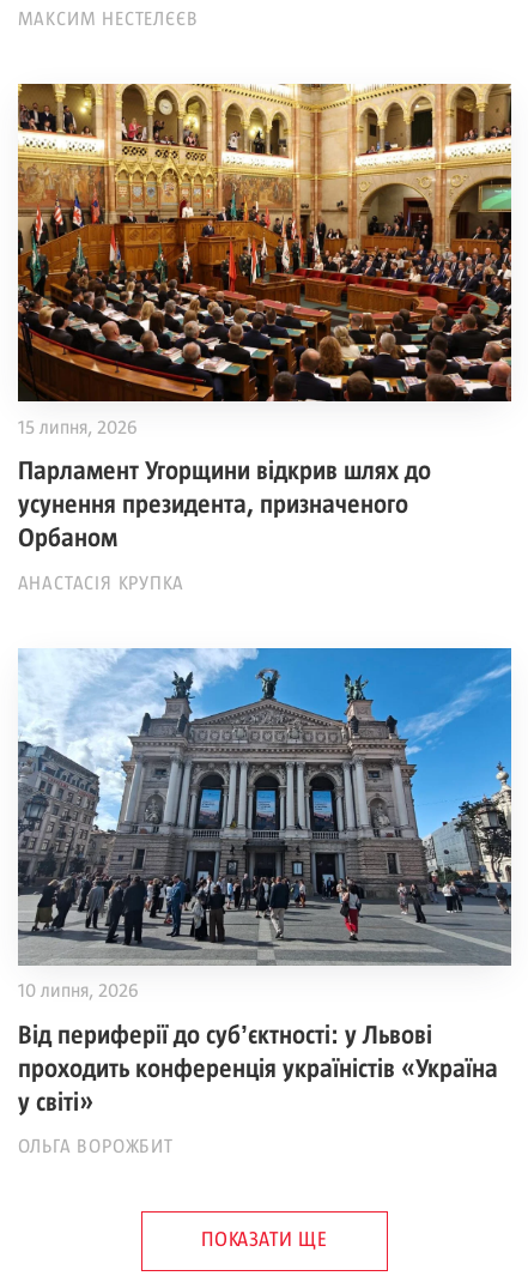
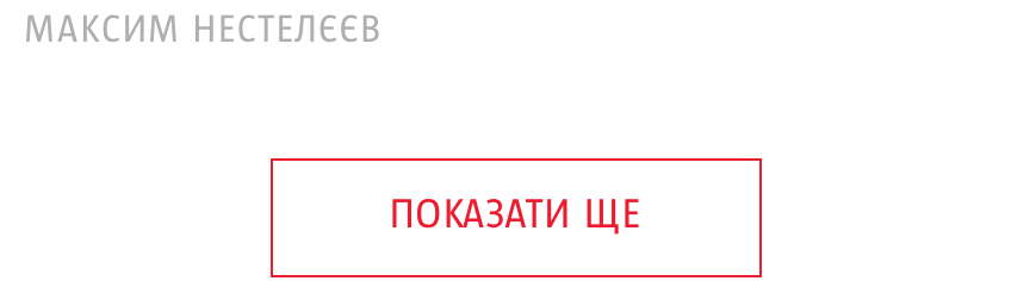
- [image]
- 15 липня, 2026
- Парламент Угорщини відкрив шлях до
- усунення президента, призначеного
- Орбаном
- АНАСТАСІЯ КРУПКА

- [image]
- 10 липня, 2026
- Від периферії до субʼєктності: у Львові
- проходить конференція україністів «Україна
- у світі»
- ОЛЬГА ВОРОЖБИТ
